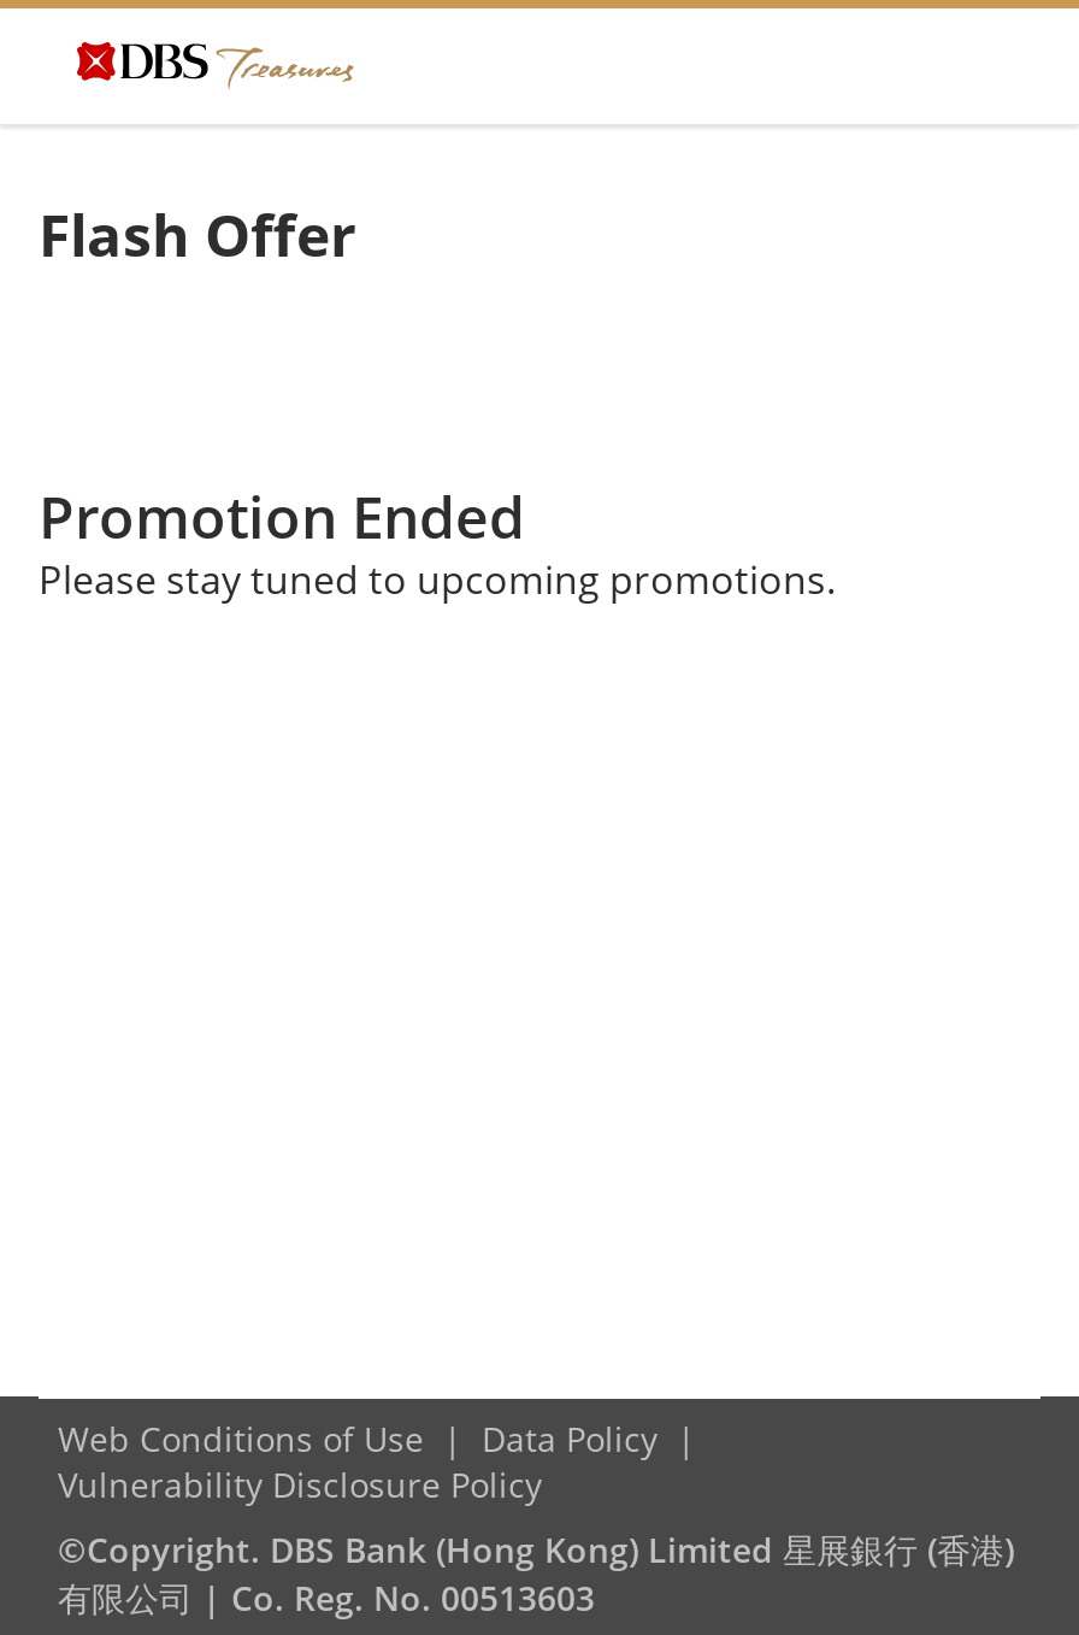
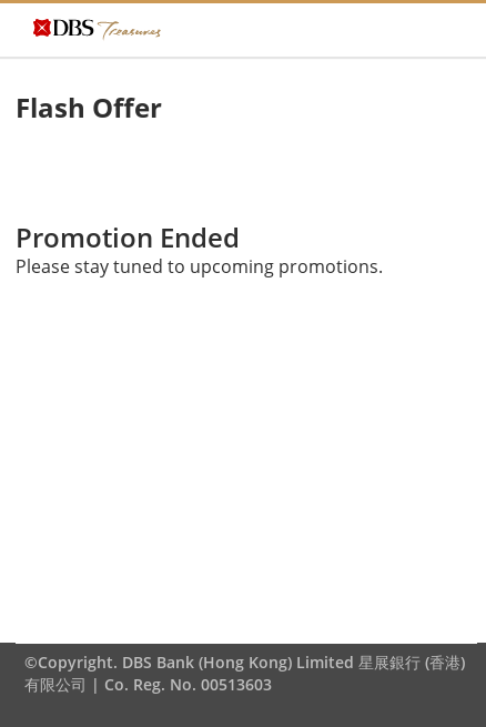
- Web Conditions of Use
- Data Policy
- Vulnerability Disclosure Policy
